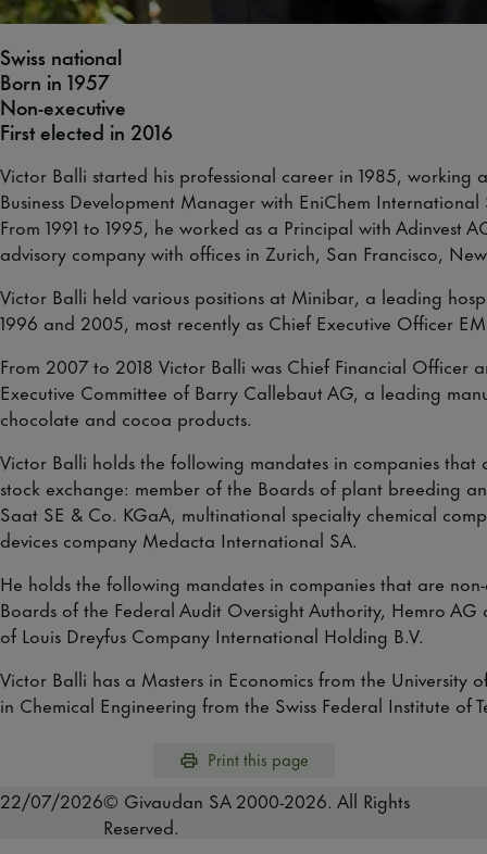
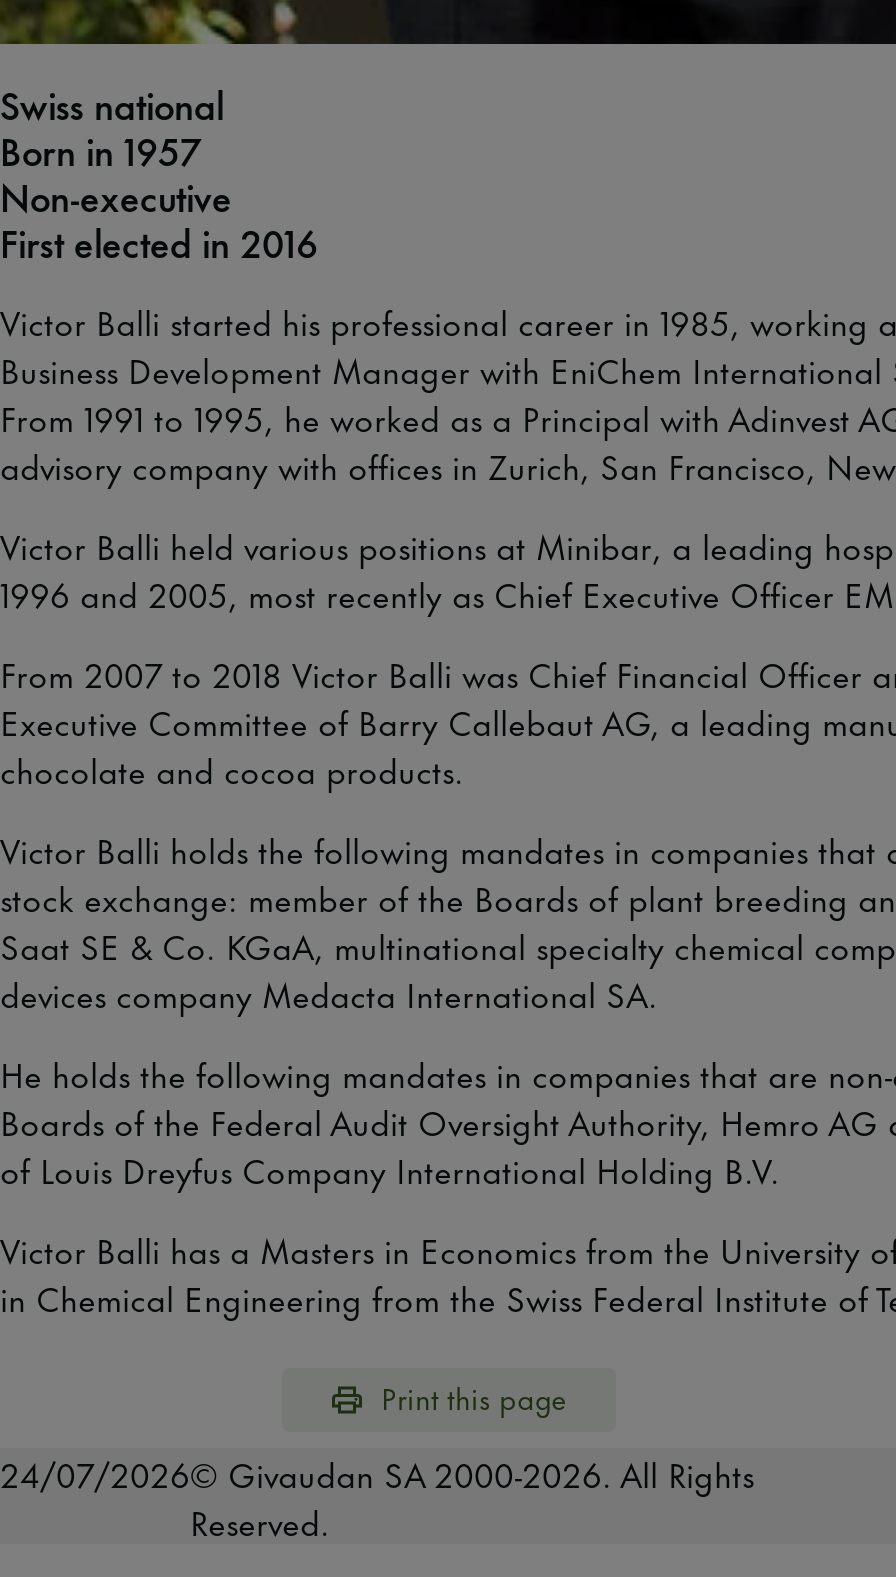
- 22/07/2026© Givaudan SA 2000-2026. All Rights
+ 24/07/2026© Givaudan SA 2000-2026. All Rights
